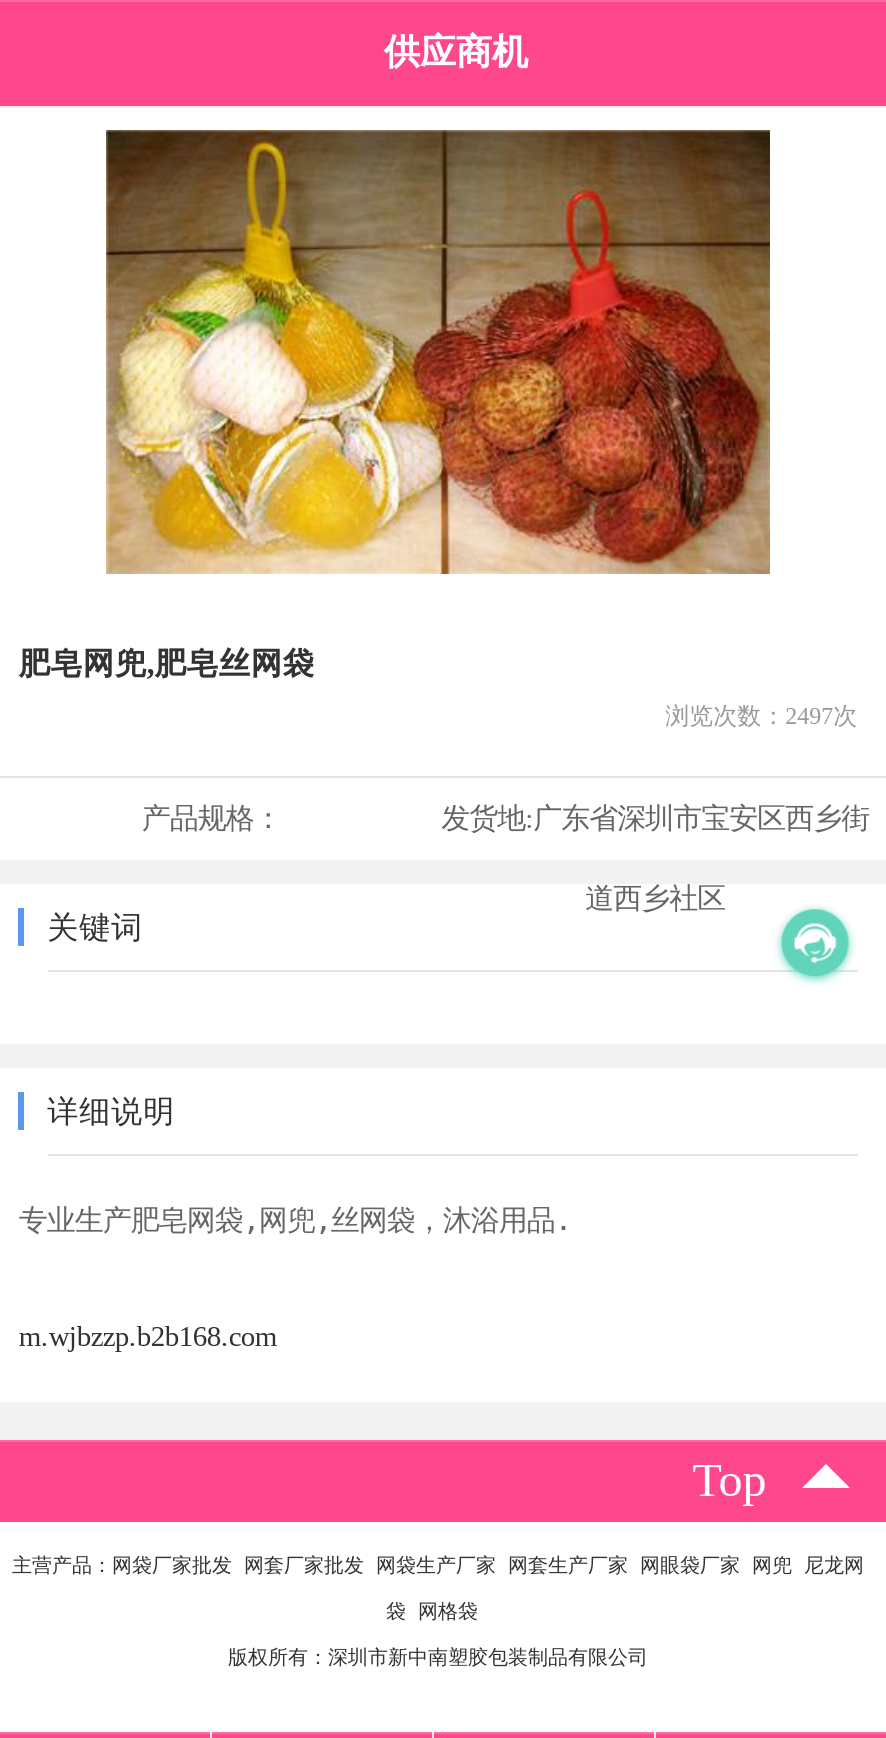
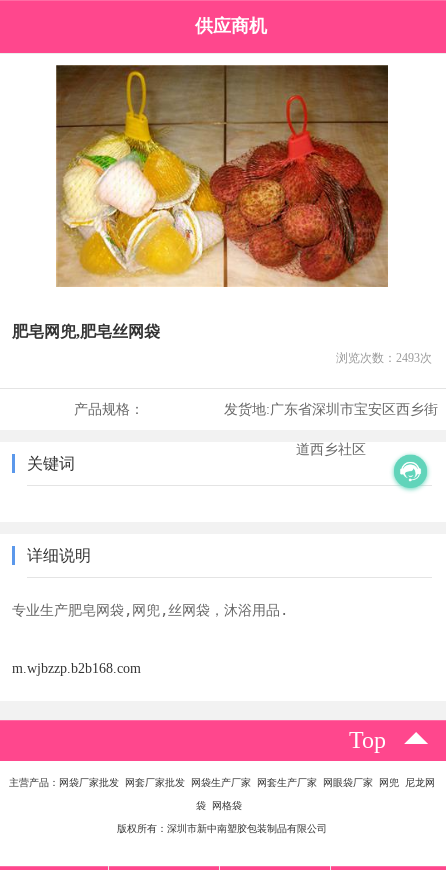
- 浏览次数：2497次
+ 浏览次数：2493次
